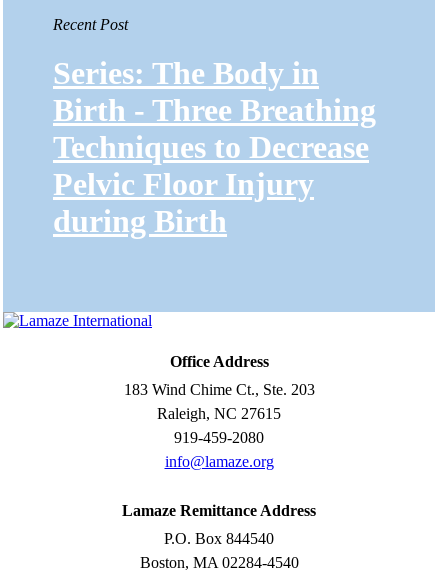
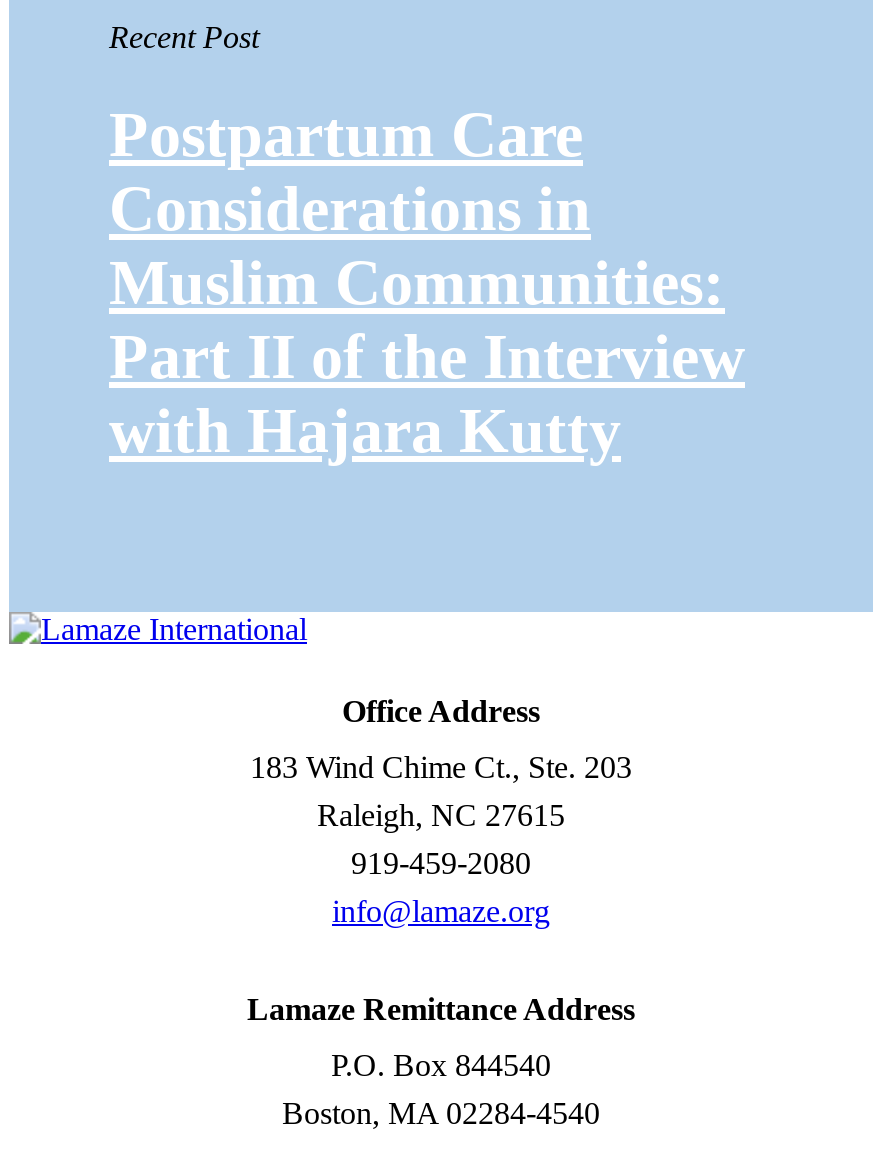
- Series: The Body in
- Birth - Three Breathing
- Techniques to Decrease
- Pelvic Floor Injury
- during Birth
+ Postpartum Care
+ Considerations in
+ Muslim Communities:
+ Part II of the Interview
+ with Hajara Kutty
